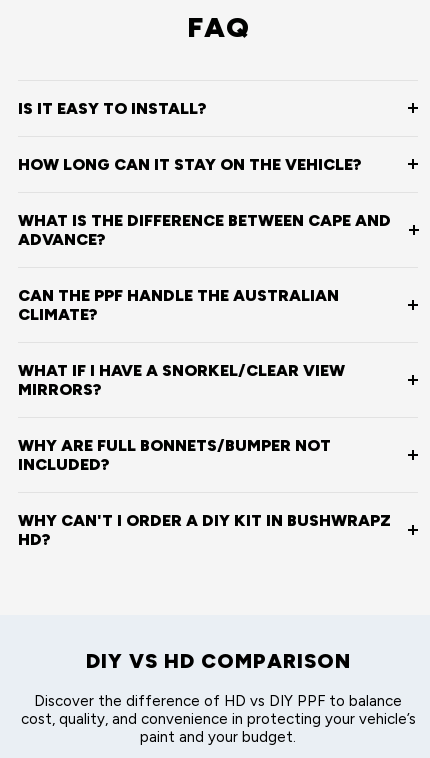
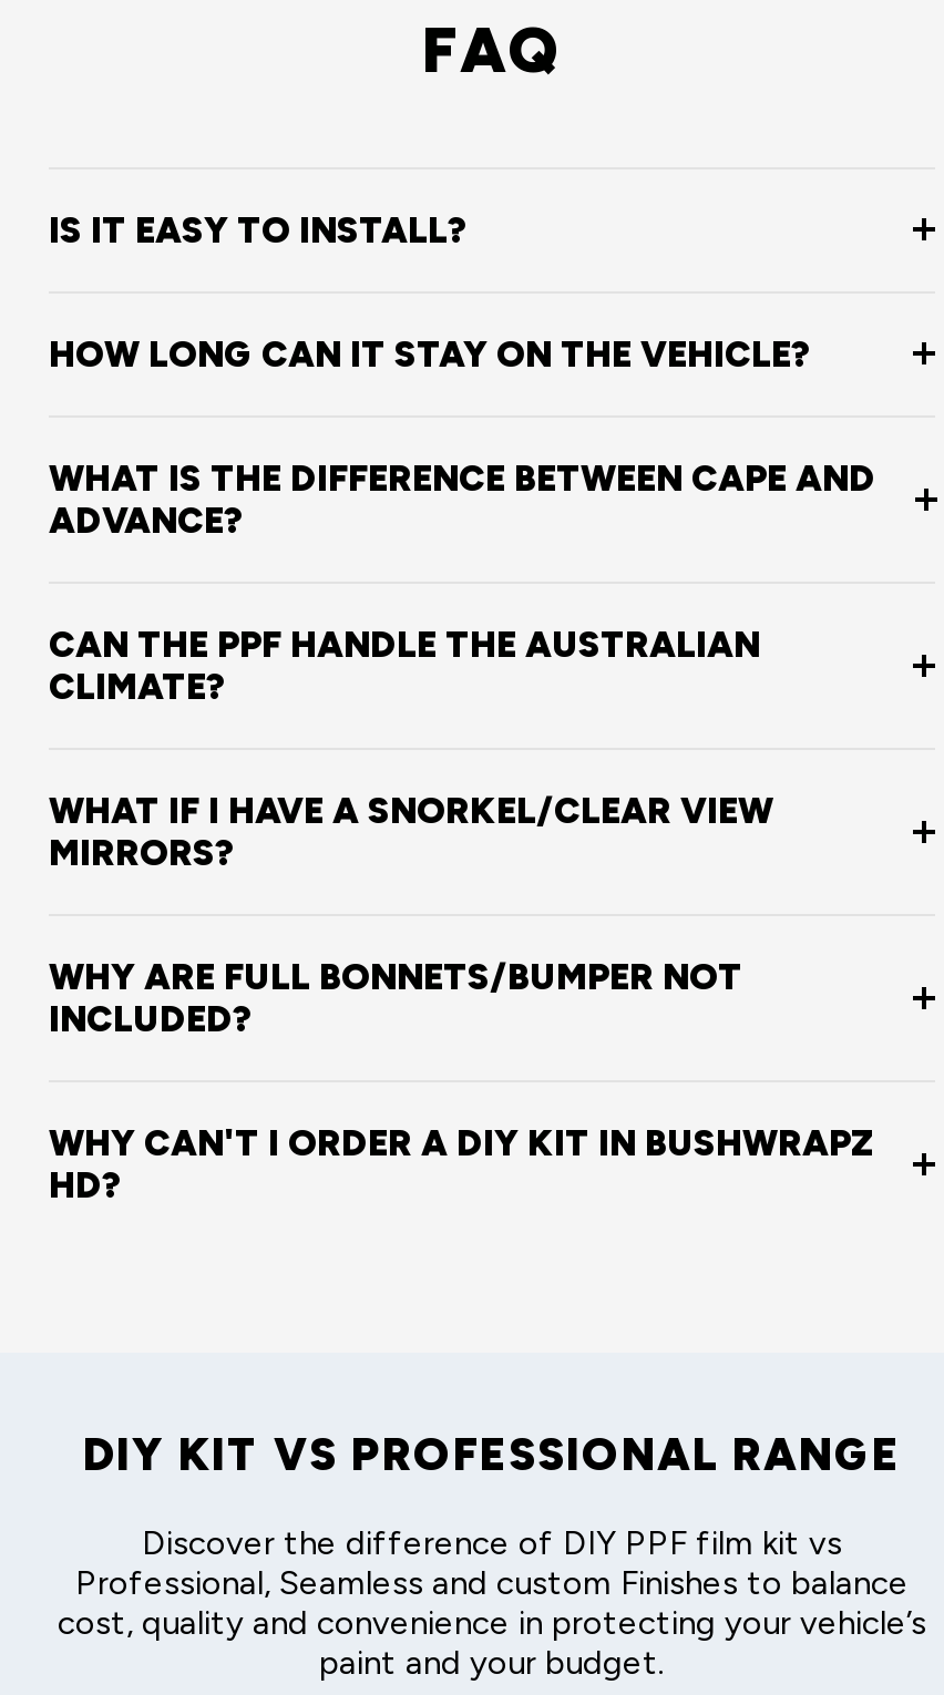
- DIY VS HD COMPARISON
+ DIY KIT VS PROFESSIONAL RANGE

- Discover the difference of HD vs DIY PPF to balance
- cost, quality, and convenience in protecting your vehicle’s
+ Discover the difference of DIY PPF film kit vs
+ Professional, Seamless and custom Finishes to balance
+ cost, quality and convenience in protecting your vehicle’s
